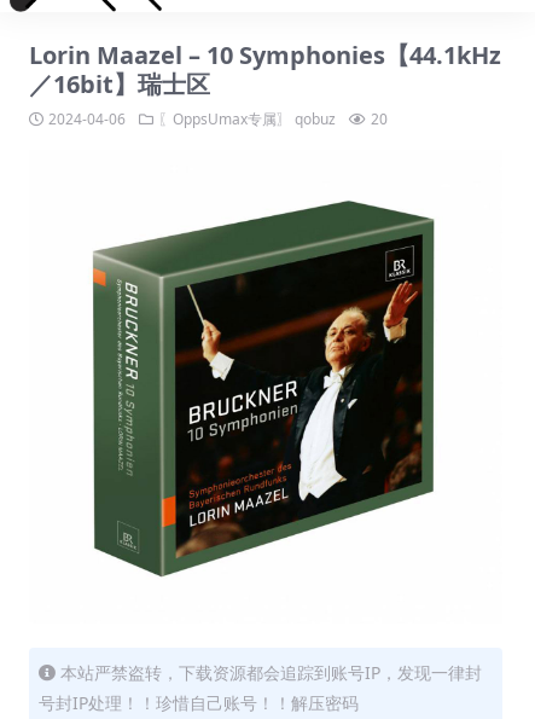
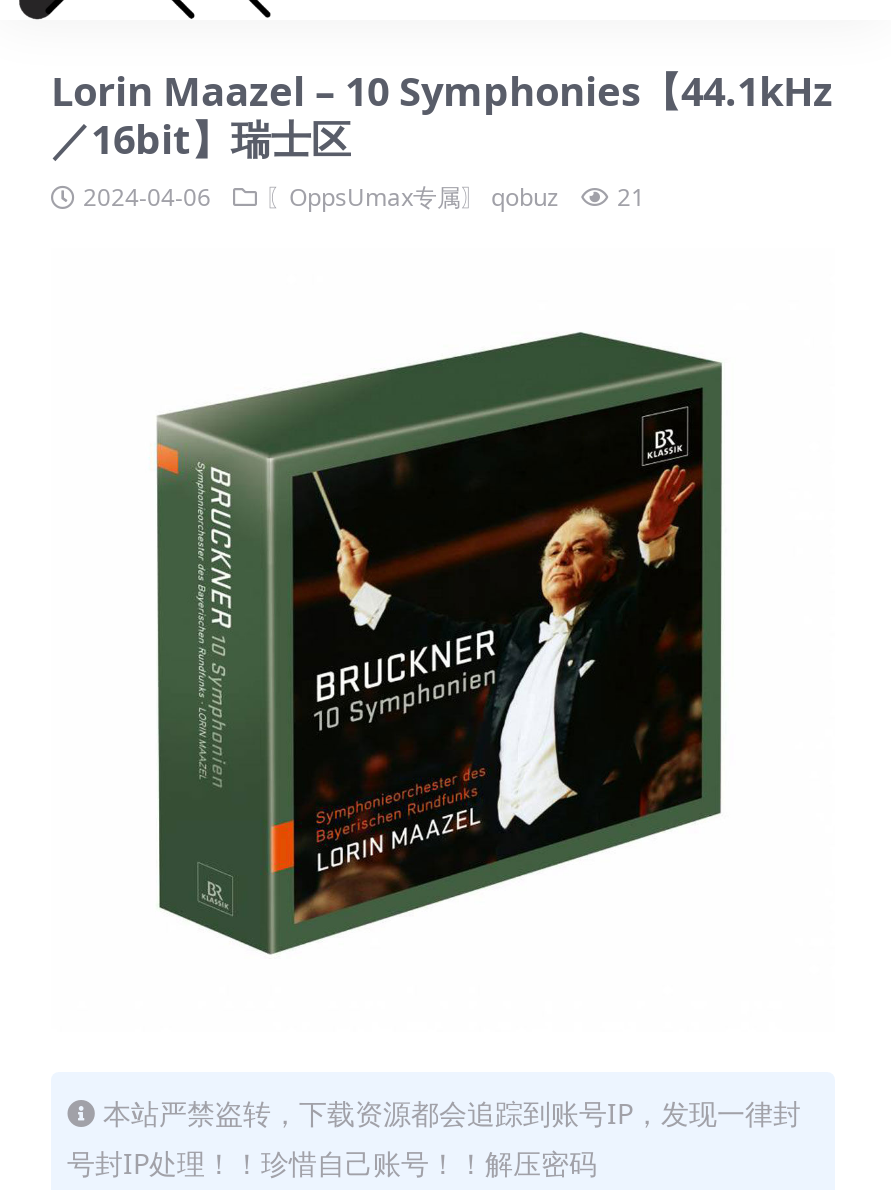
- 2024-04-06 〖OppsUmax专属〗 qobuz 20
+ 2024-04-06 〖OppsUmax专属〗 qobuz 21
